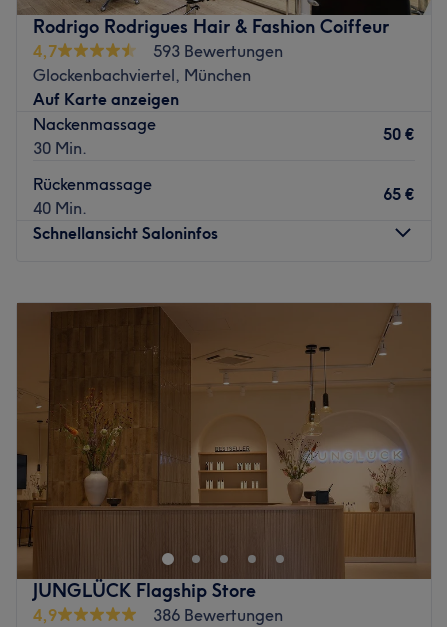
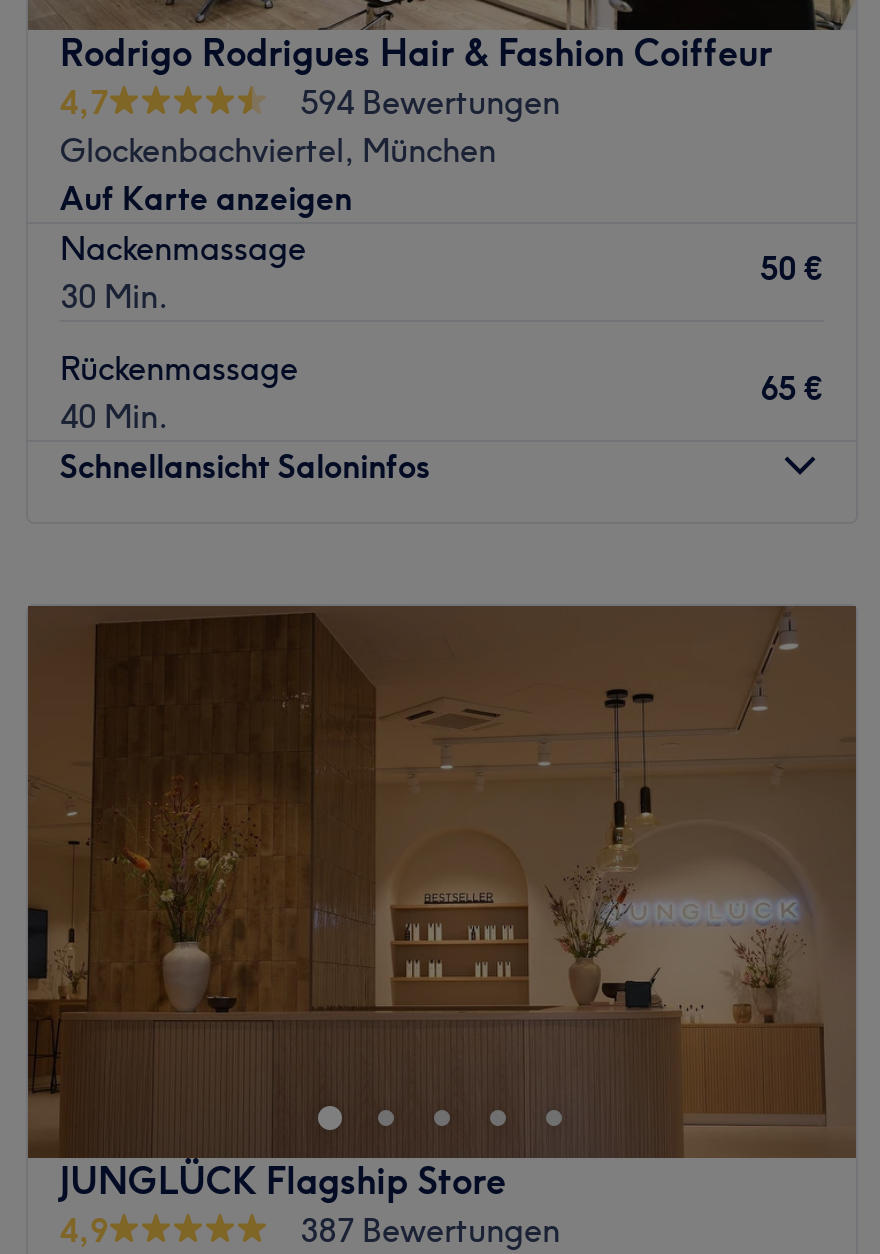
- 593 Bewertungen
+ 594 Bewertungen

- 386 Bewertungen
+ 387 Bewertungen
